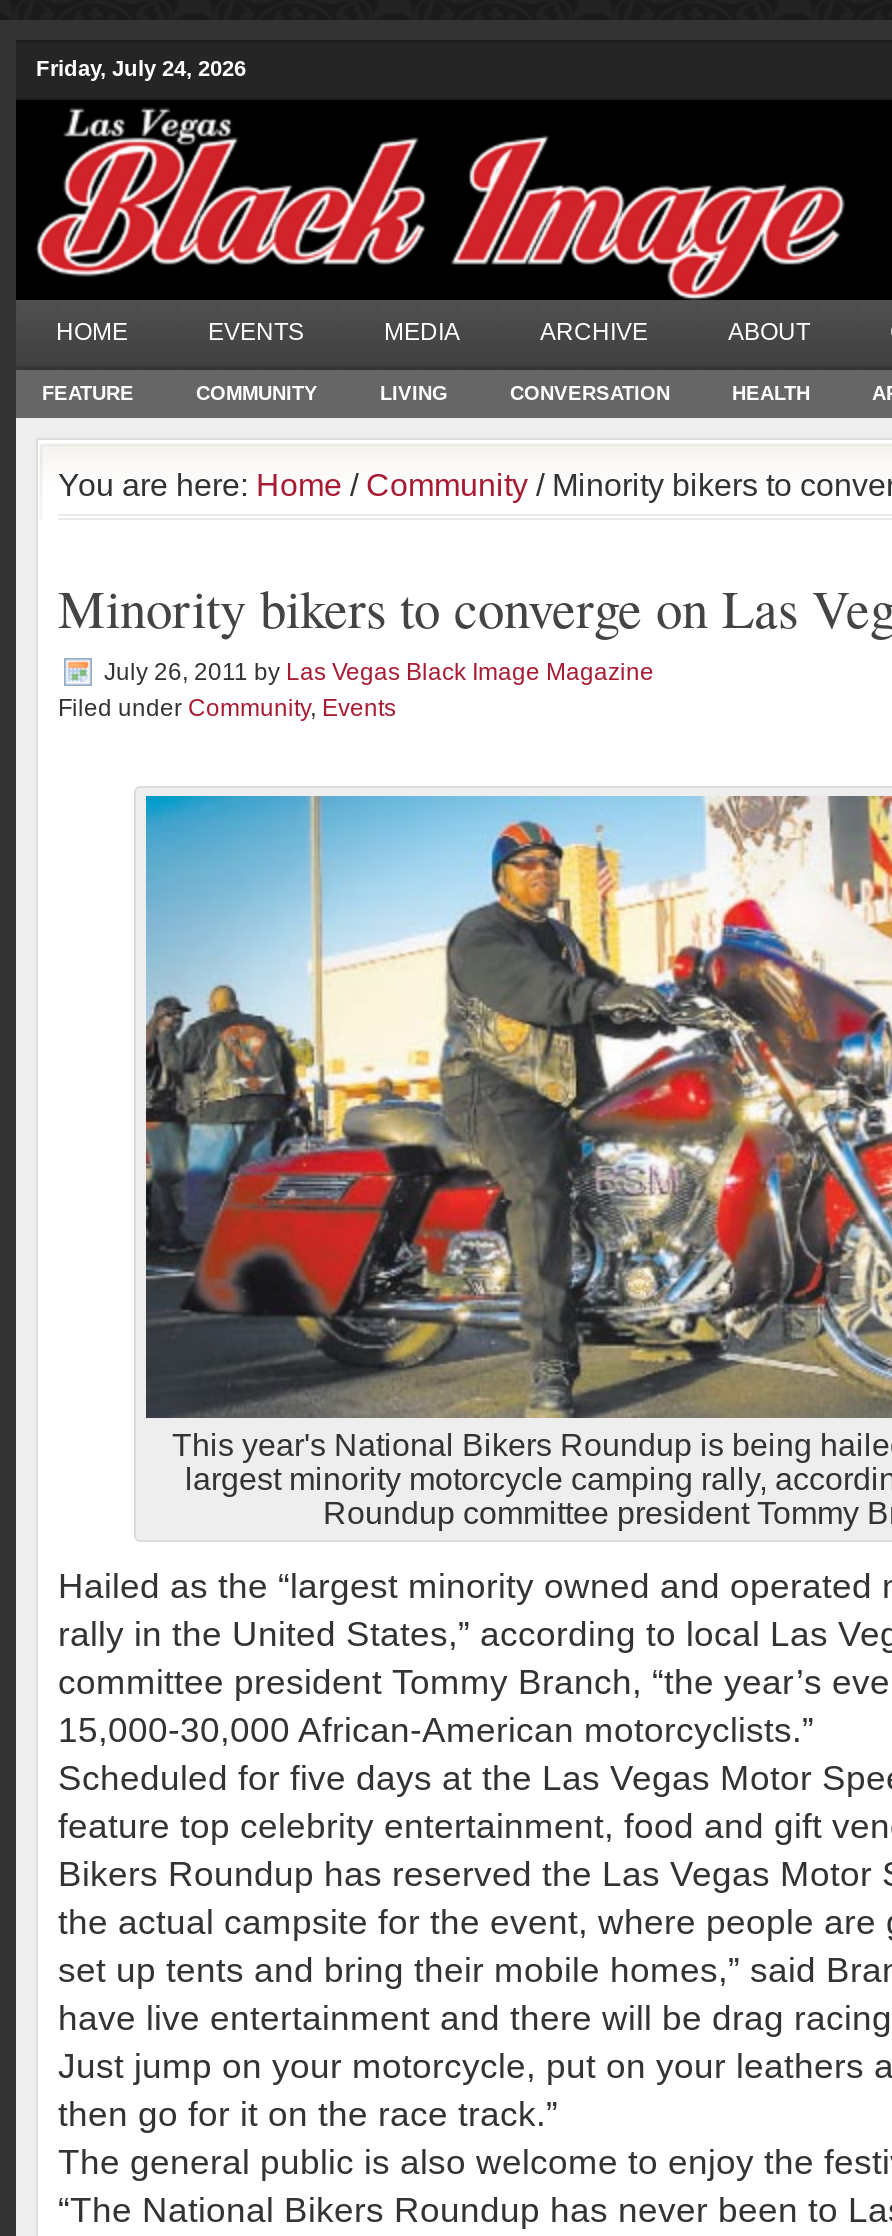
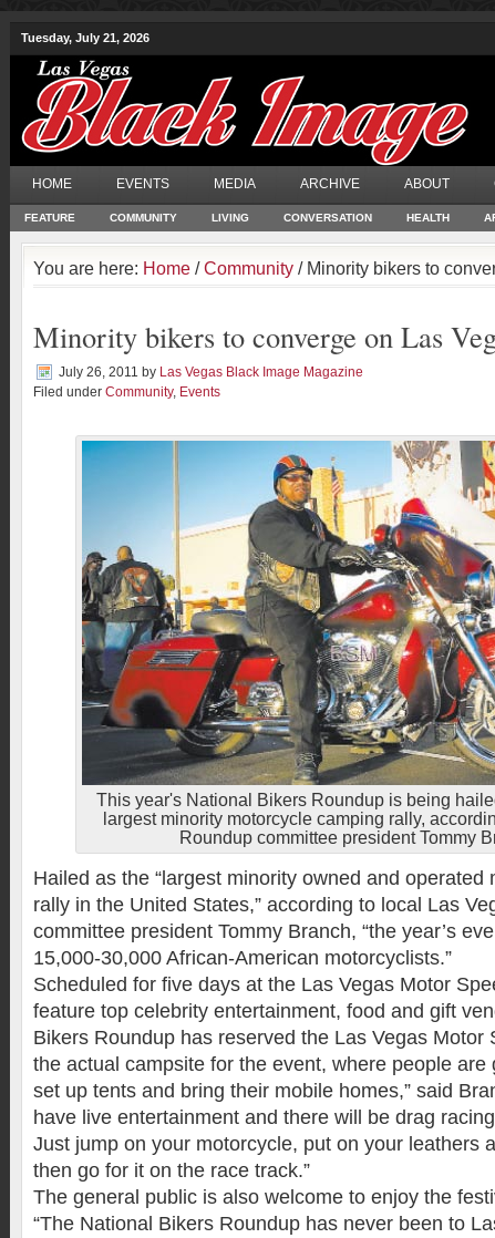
- Friday, July 24, 2026
+ Tuesday, July 21, 2026
